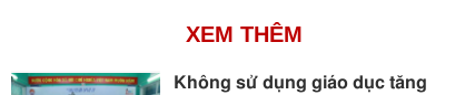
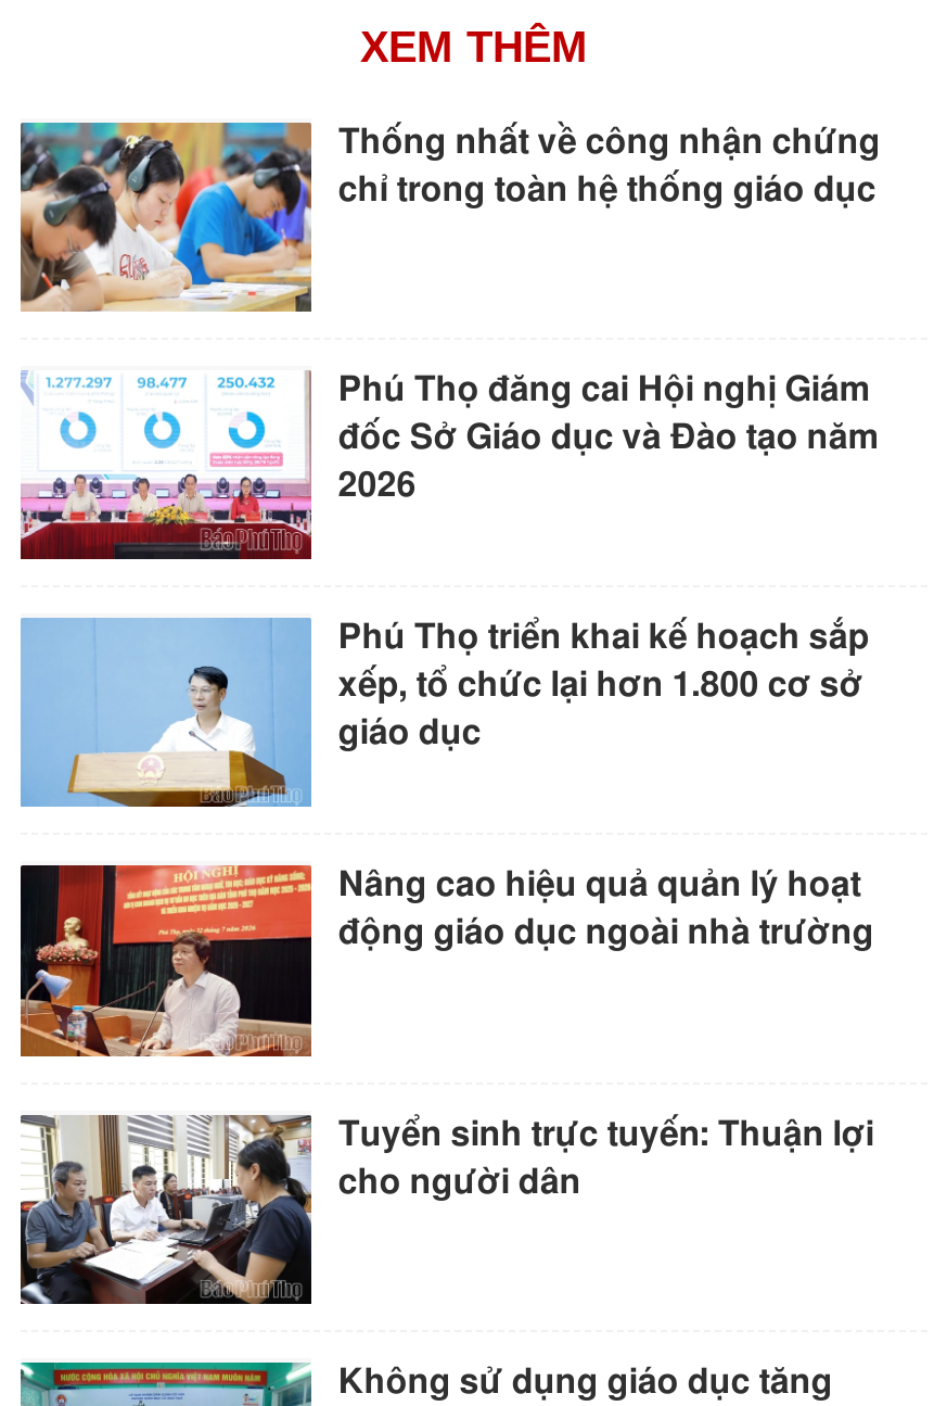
+ [image]
+ Thống nhất về công nhận chứng
+ chỉ trong toàn hệ thống giáo dục

+ [image]
+ Phú Thọ đăng cai Hội nghị Giám
+ đốc Sở Giáo dục và Đào tạo năm
+ 2026

+ [image]
+ Nâng cao hiệu quả quản lý hoạt
+ động giáo dục ngoài nhà trường

+ [image]
+ Tuyển sinh trực tuyến: Thuận lợi
+ cho người dân

+ [image]
+ Phú Thọ triển khai kế hoạch sắp
+ xếp, tổ chức lại hơn 1.800 cơ sở
+ giáo dục
